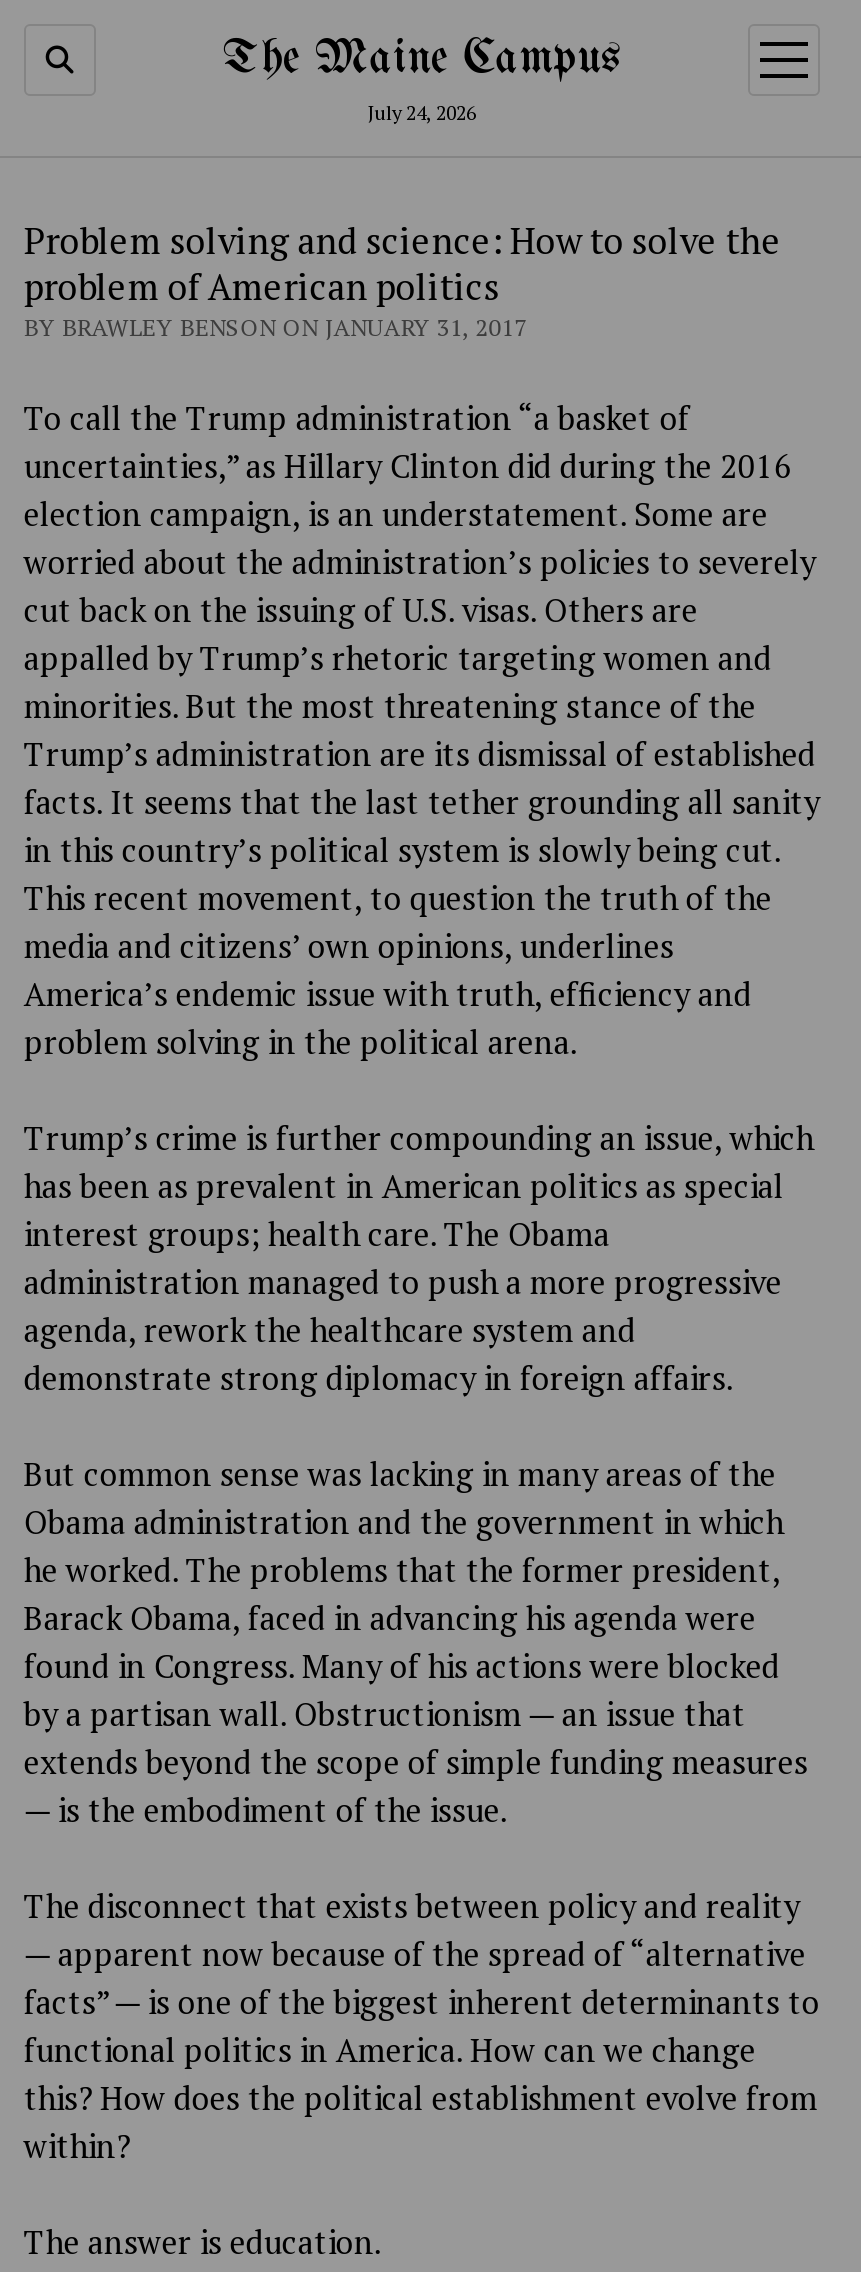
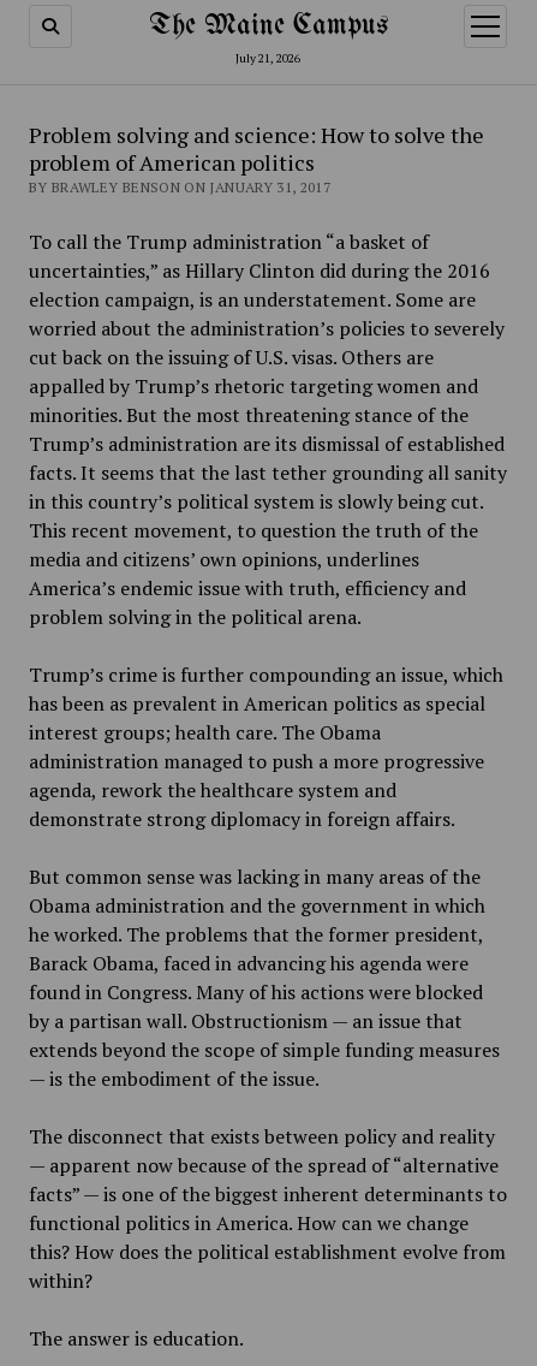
- July 24, 2026
+ July 21, 2026
